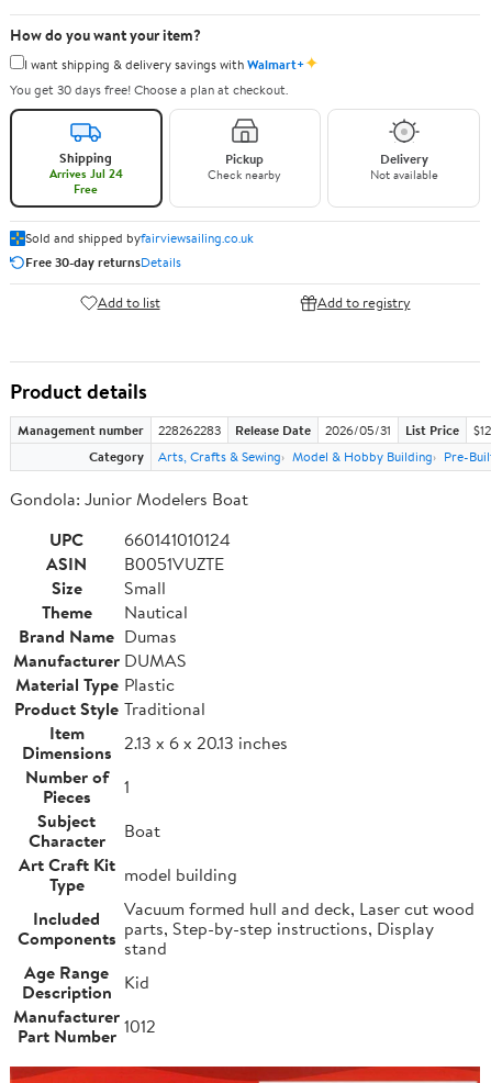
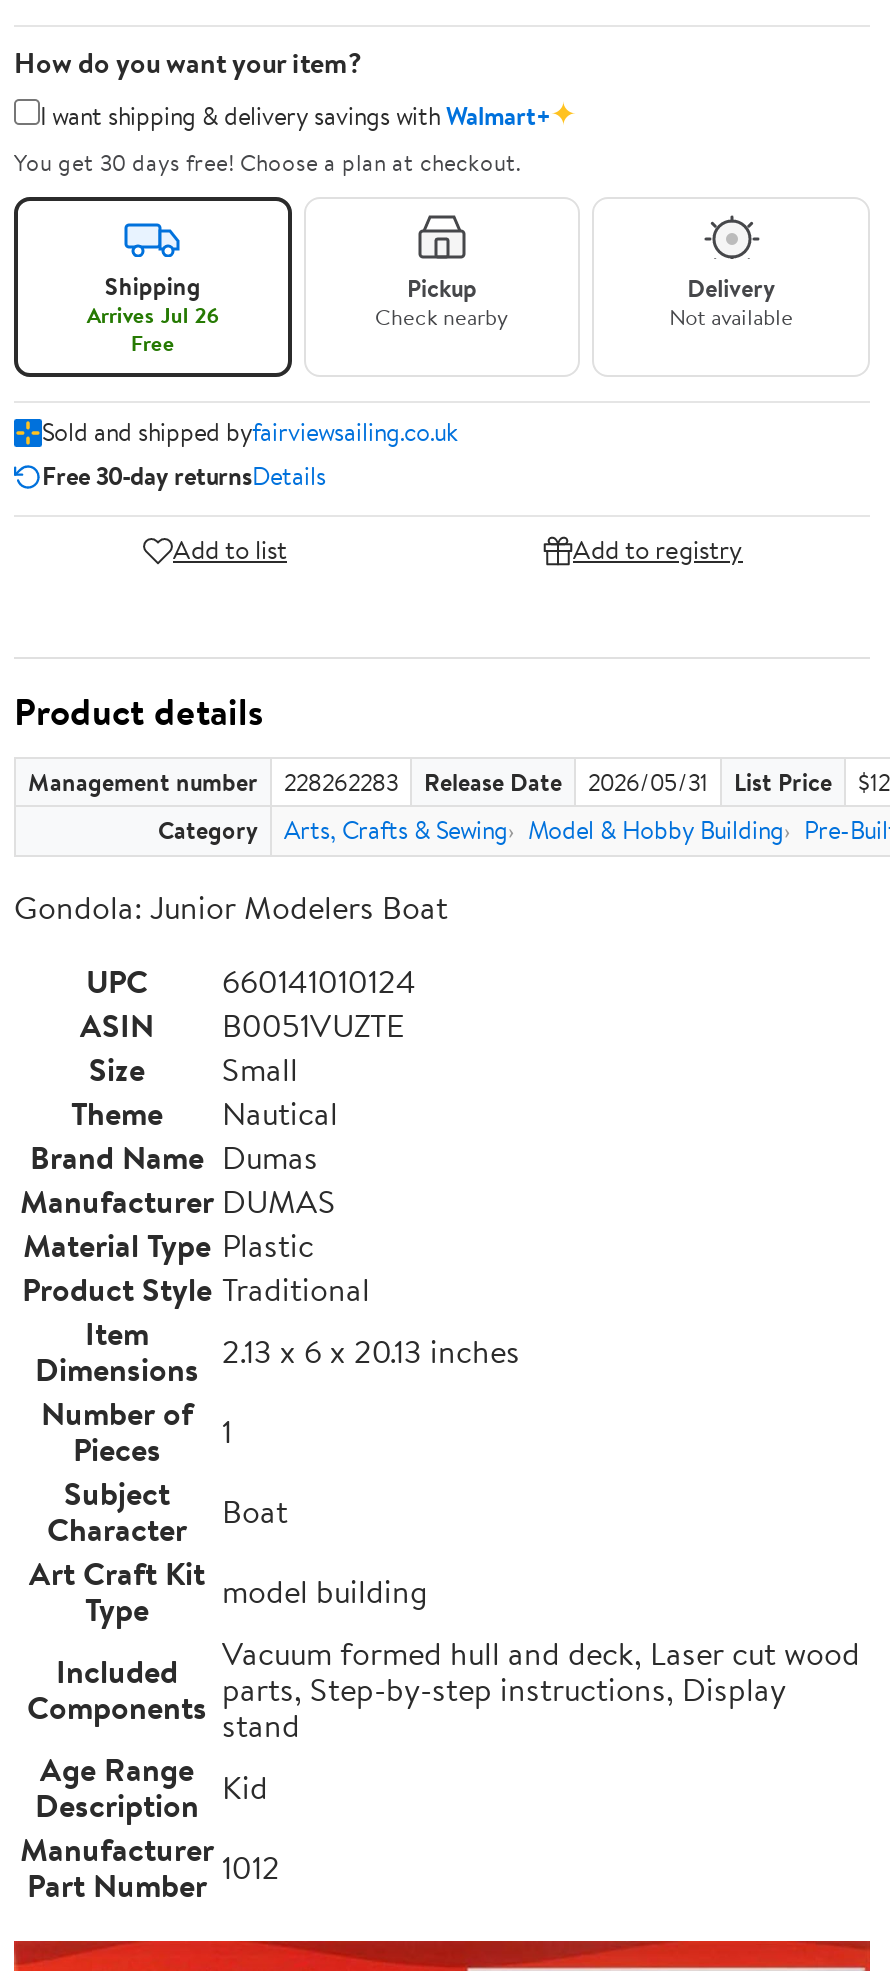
- Arrives Jul 24
+ Arrives Jul 26
